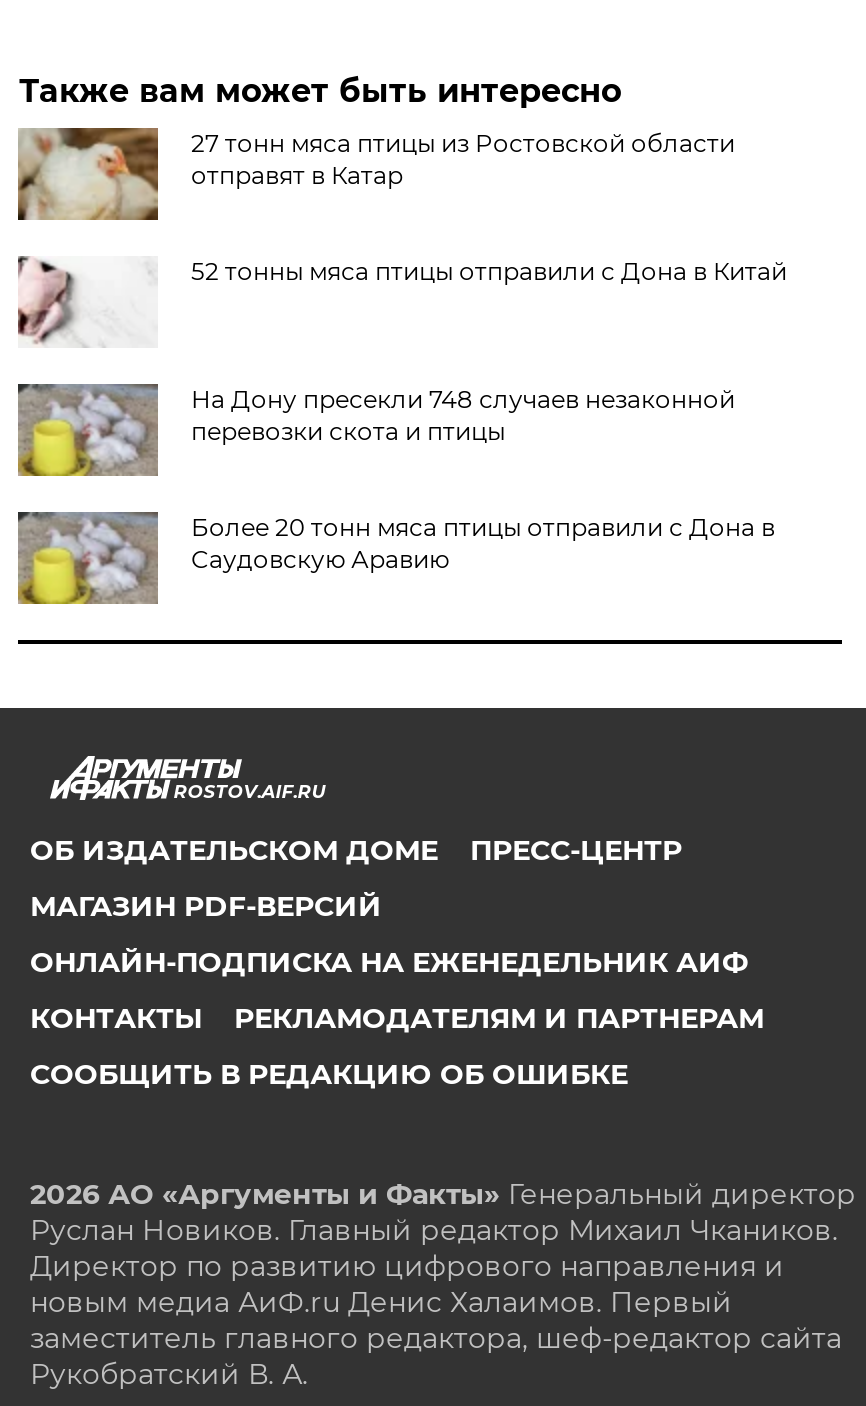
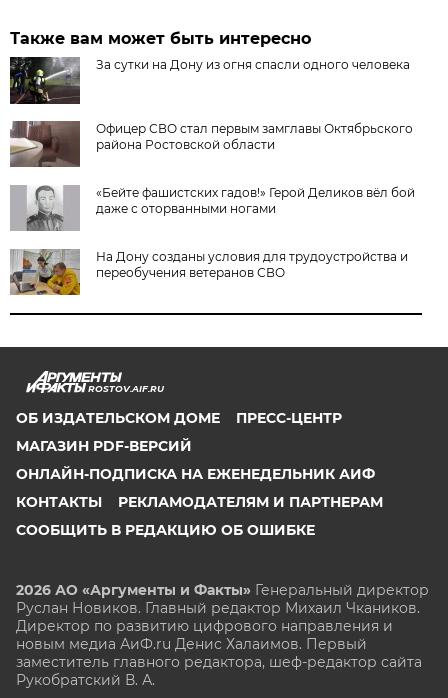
- [image]
- 27 тонн мяса птицы из Ростовской области
- отправят в Катар
+ [image]
+ За сутки на Дону из огня спасли одного человека

- [image]
- 52 тонны мяса птицы отправили с Дона в Китай
+ [image]
+ Офицер СВО стал первым замглавы Октябрьского
+ района Ростовской области

- [image]
- На Дону пресекли 748 случаев незаконной
- перевозки скота и птицы
+ [image]
+ «Бейте фашистских гадов!» Герой Деликов вёл бой
+ даже с оторванными ногами

- [image]
- Более 20 тонн мяса птицы отправили с Дона в
- Саудовскую Аравию
+ [image]
+ На Дону созданы условия для трудоустройства и
+ переобучения ветеранов СВО
